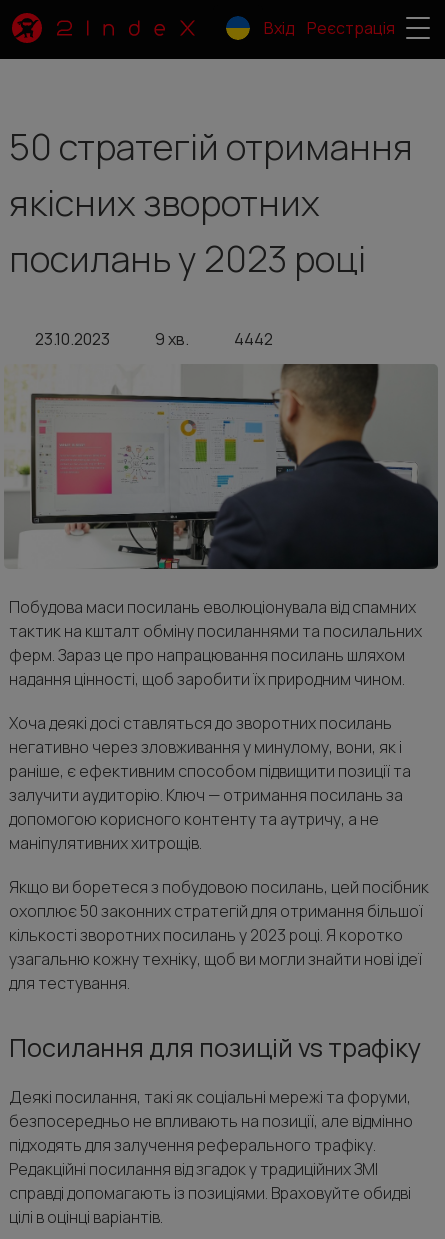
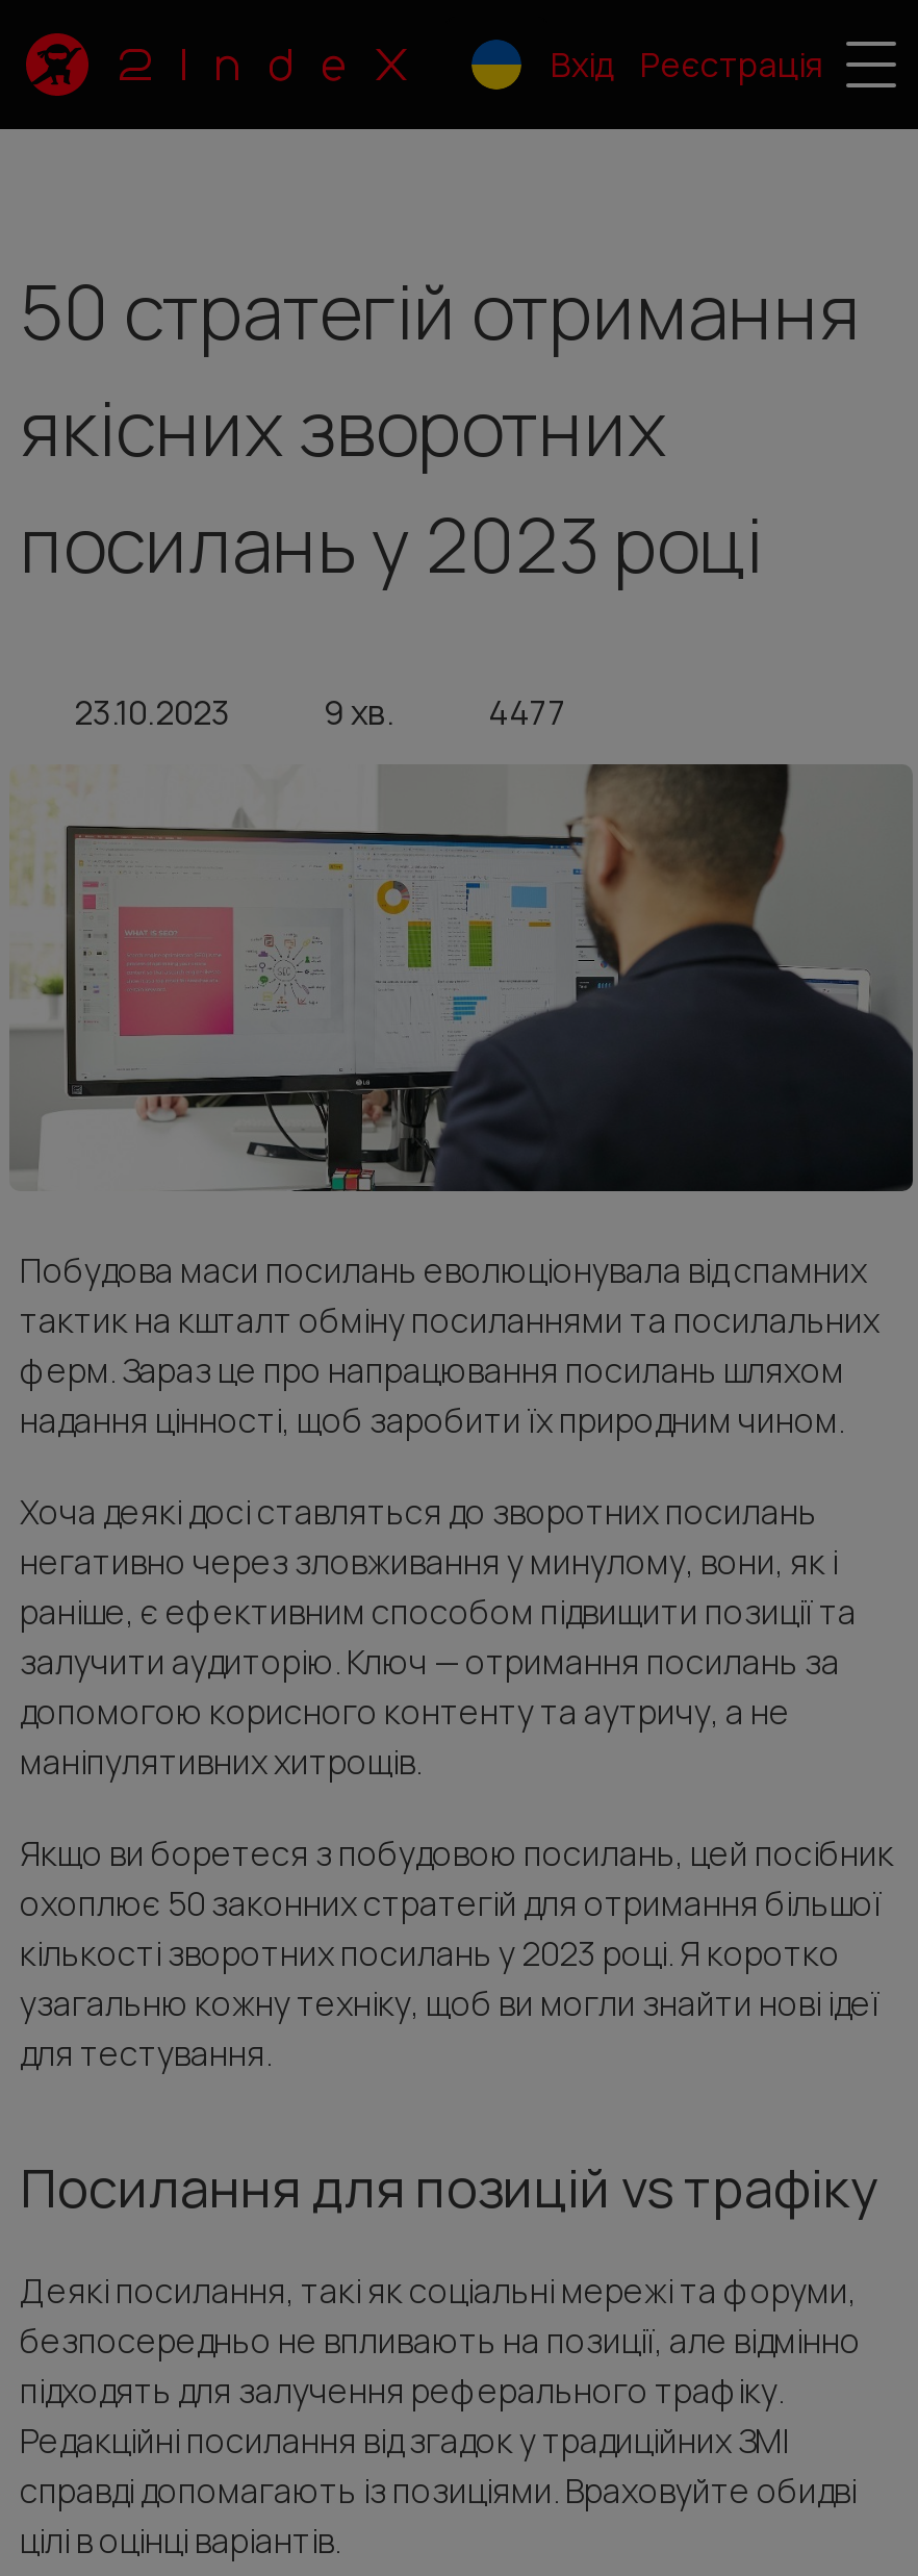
- 4442
+ 4477
